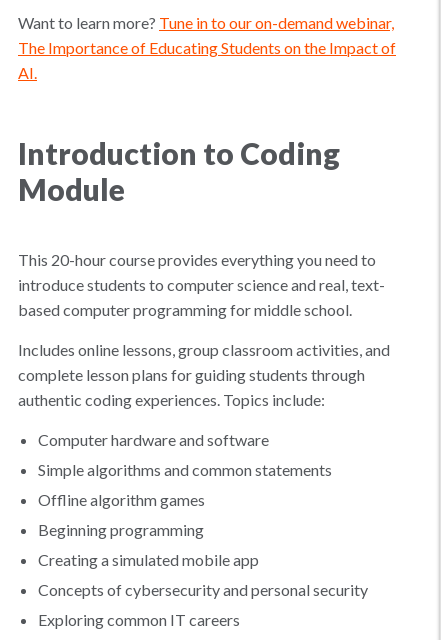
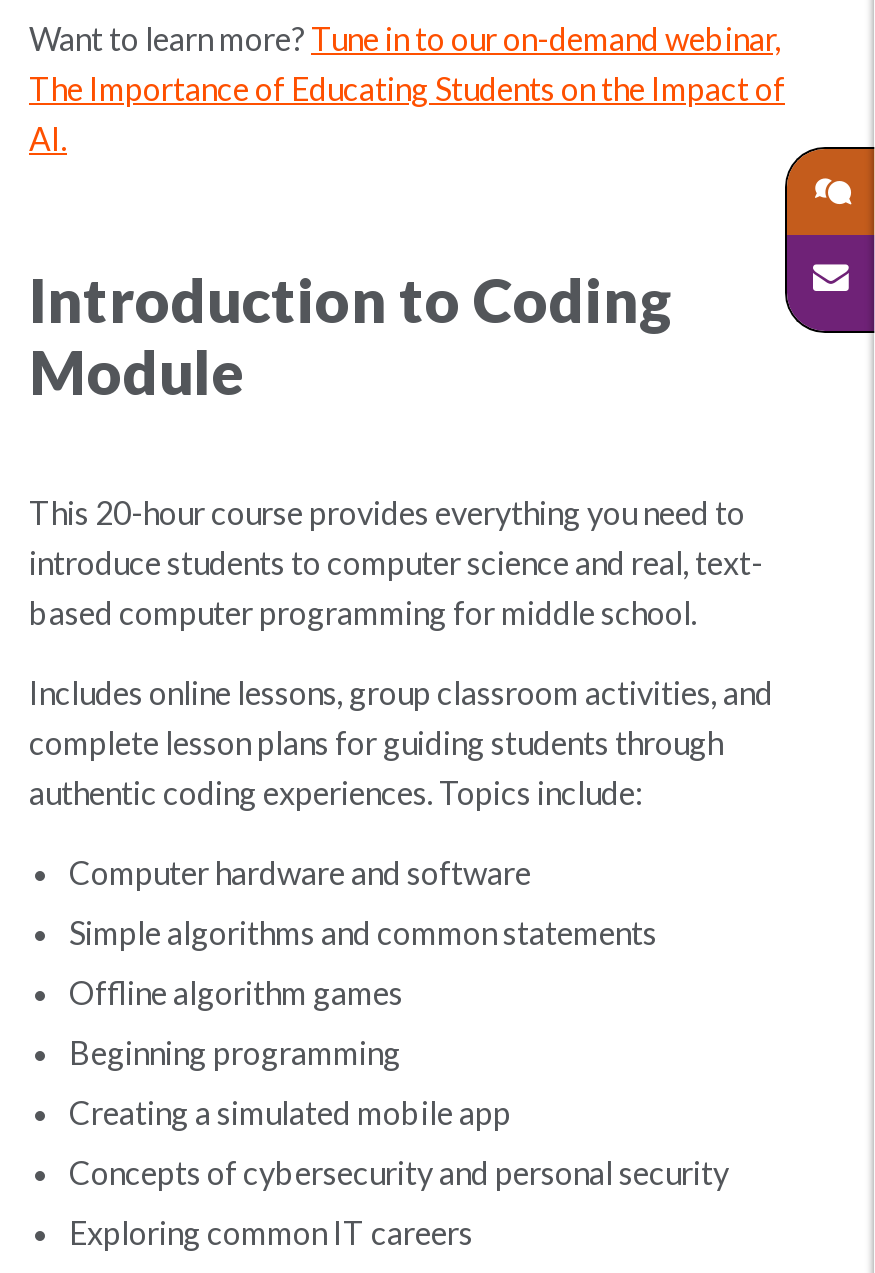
+ [image]
